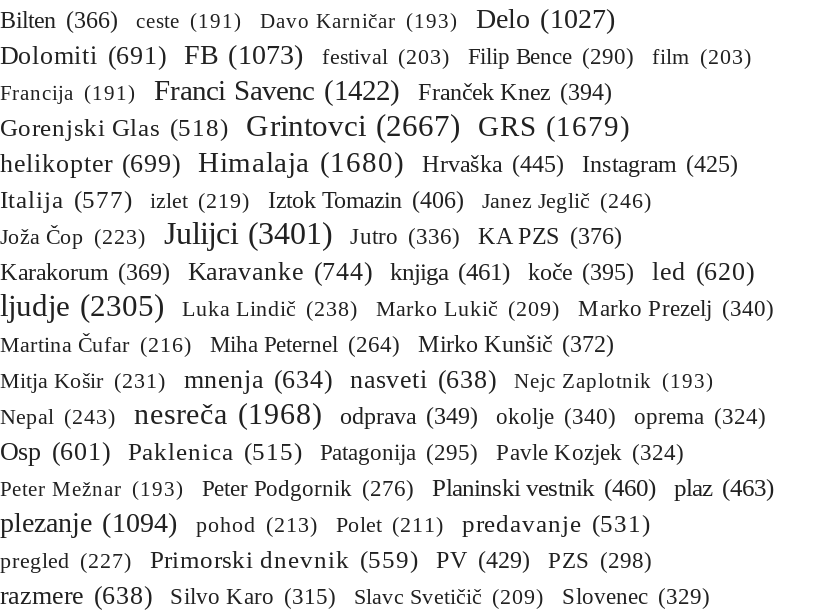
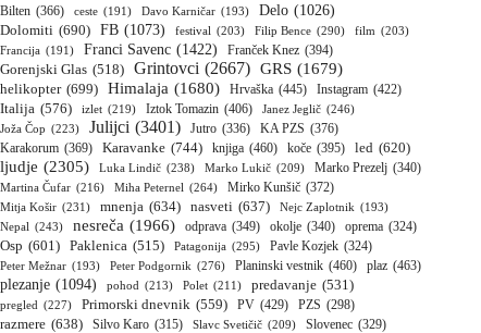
- Bilten (366) ceste (191) Davo Karničar (193) Delo (1027)
+ Bilten (366) ceste (191) Davo Karničar (193) Delo (1026)

- Dolomiti (691) FB (1073) festival (203) Filip Bence (290) film (203)
+ Dolomiti (690) FB (1073) festival (203) Filip Bence (290) film (203)

- helikopter (699) Himalaja (1680) Hrvaška (445) Instagram (425)
+ helikopter (699) Himalaja (1680) Hrvaška (445) Instagram (422)

- Italija (577) izlet (219) Iztok Tomazin (406) Janez Jeglič (246)
+ Italija (576) izlet (219) Iztok Tomazin (406) Janez Jeglič (246)

- Karakorum (369) Karavanke (744) knjiga (461) koče (395) led (620)
+ Karakorum (369) Karavanke (744) knjiga (460) koče (395) led (620)

- Mitja Košir (231) mnenja (634) nasveti (638) Nejc Zaplotnik (193)
+ Mitja Košir (231) mnenja (634) nasveti (637) Nejc Zaplotnik (193)

- Nepal (243) nesreča (1968) odprava (349) okolje (340) oprema (324)
+ Nepal (243) nesreča (1966) odprava (349) okolje (340) oprema (324)
